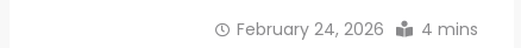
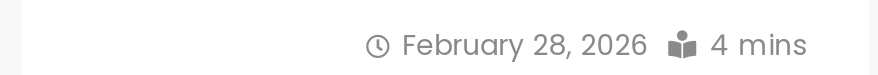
- February 24, 2026 4 mins
+ February 28, 2026 4 mins
